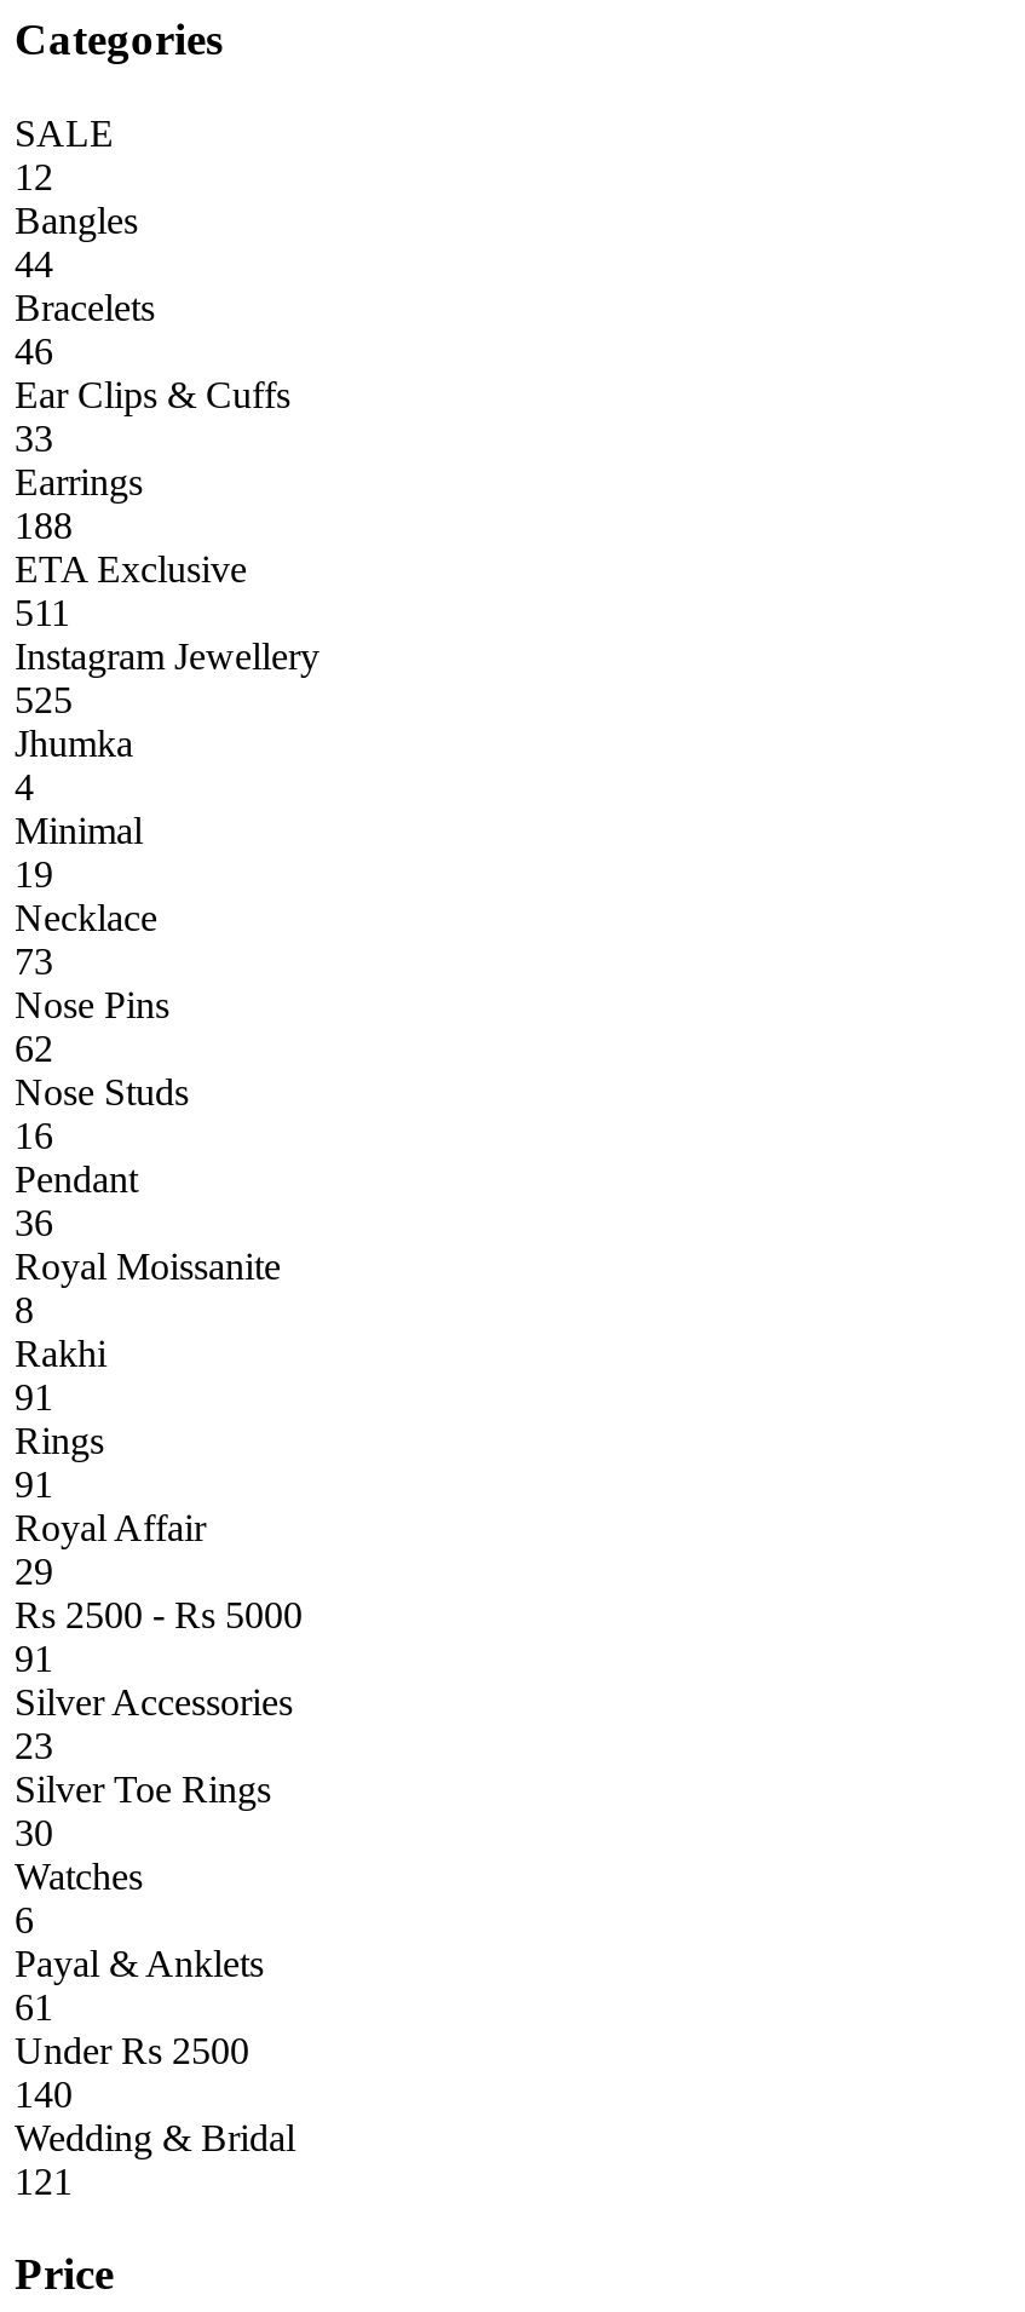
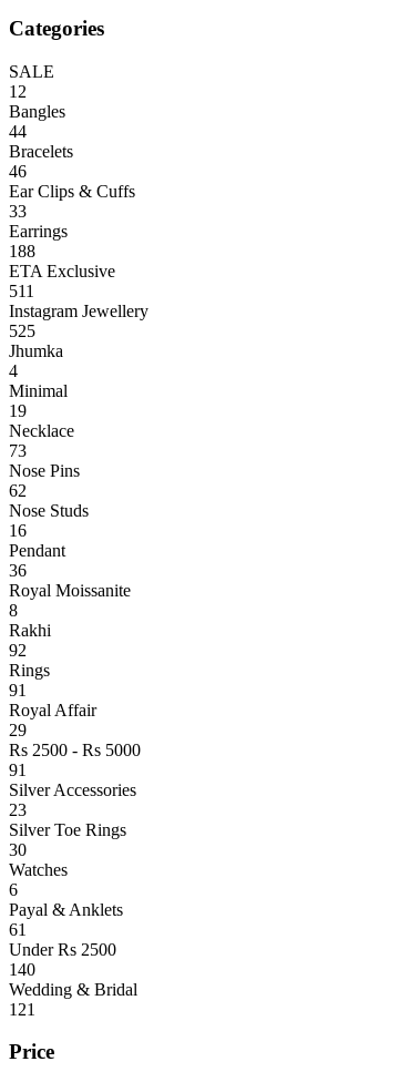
- 91
+ 92
